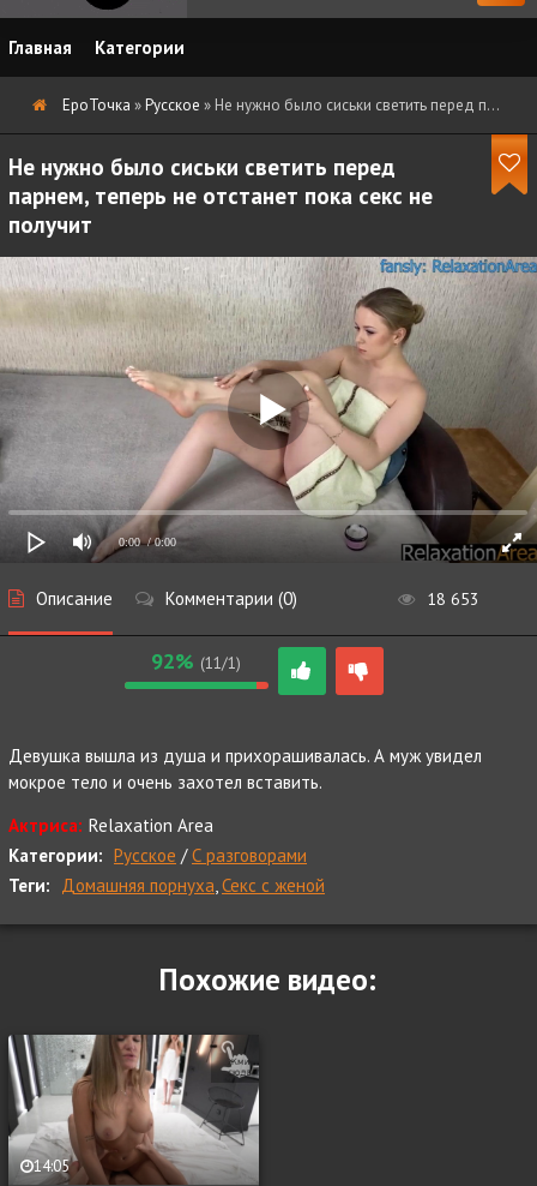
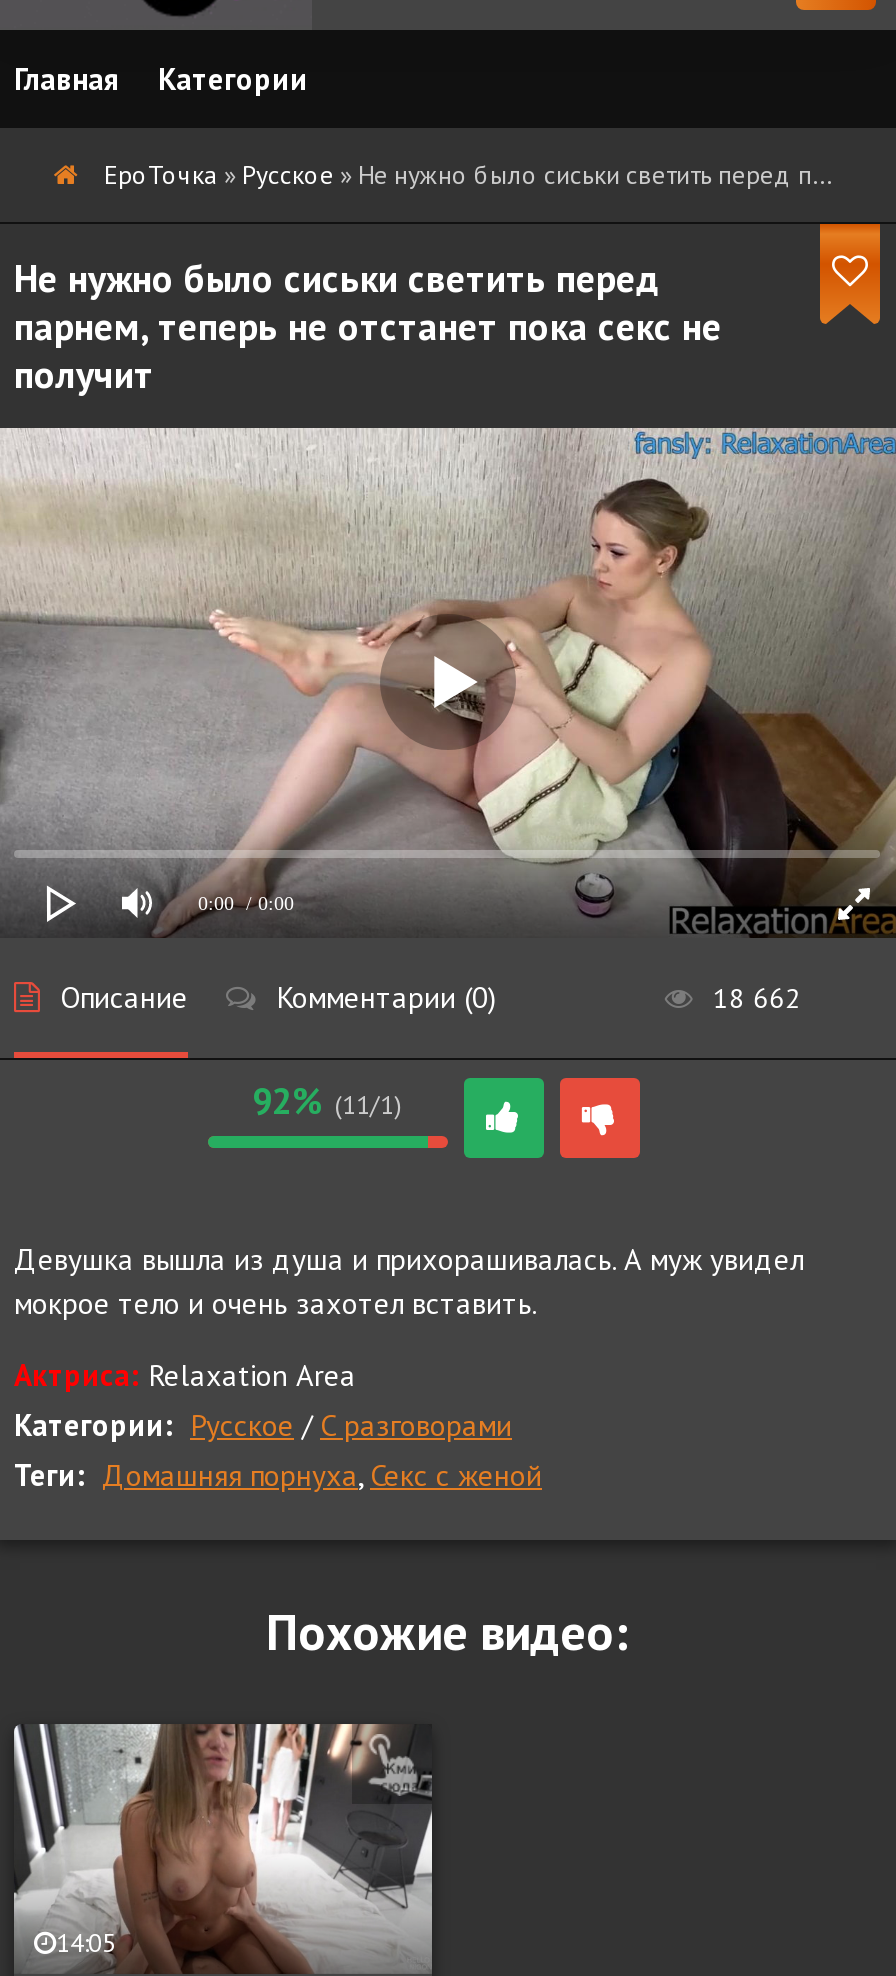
- 18 653
+ 18 662
